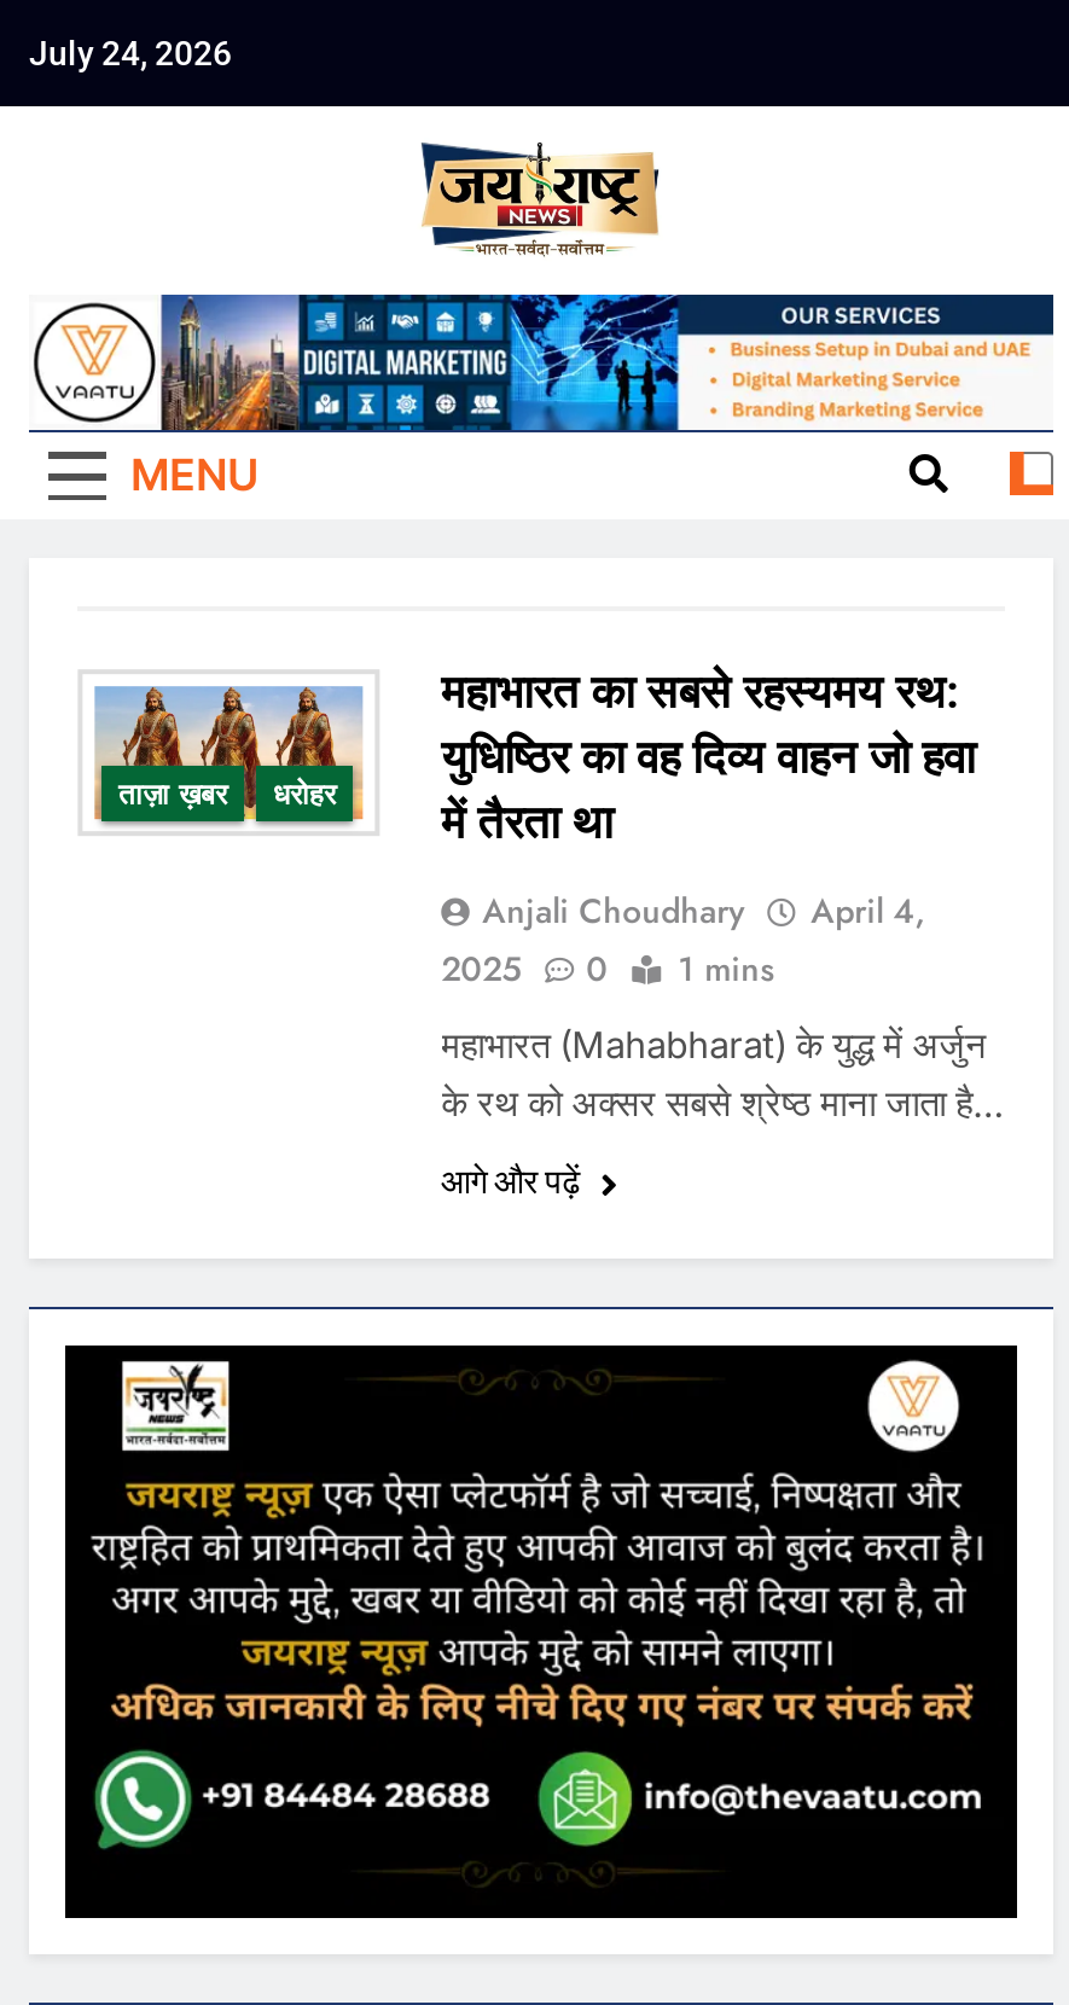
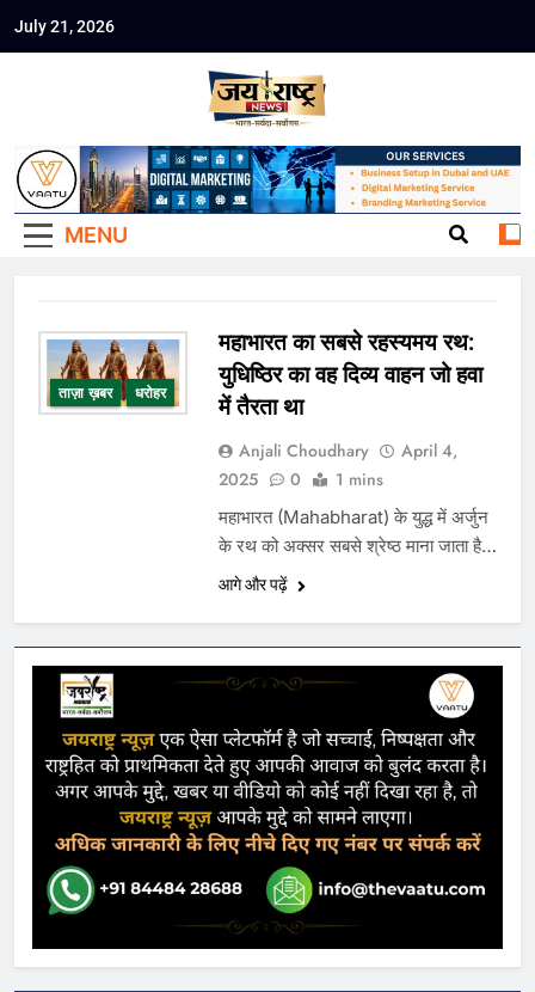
- July 24, 2026
+ July 21, 2026
